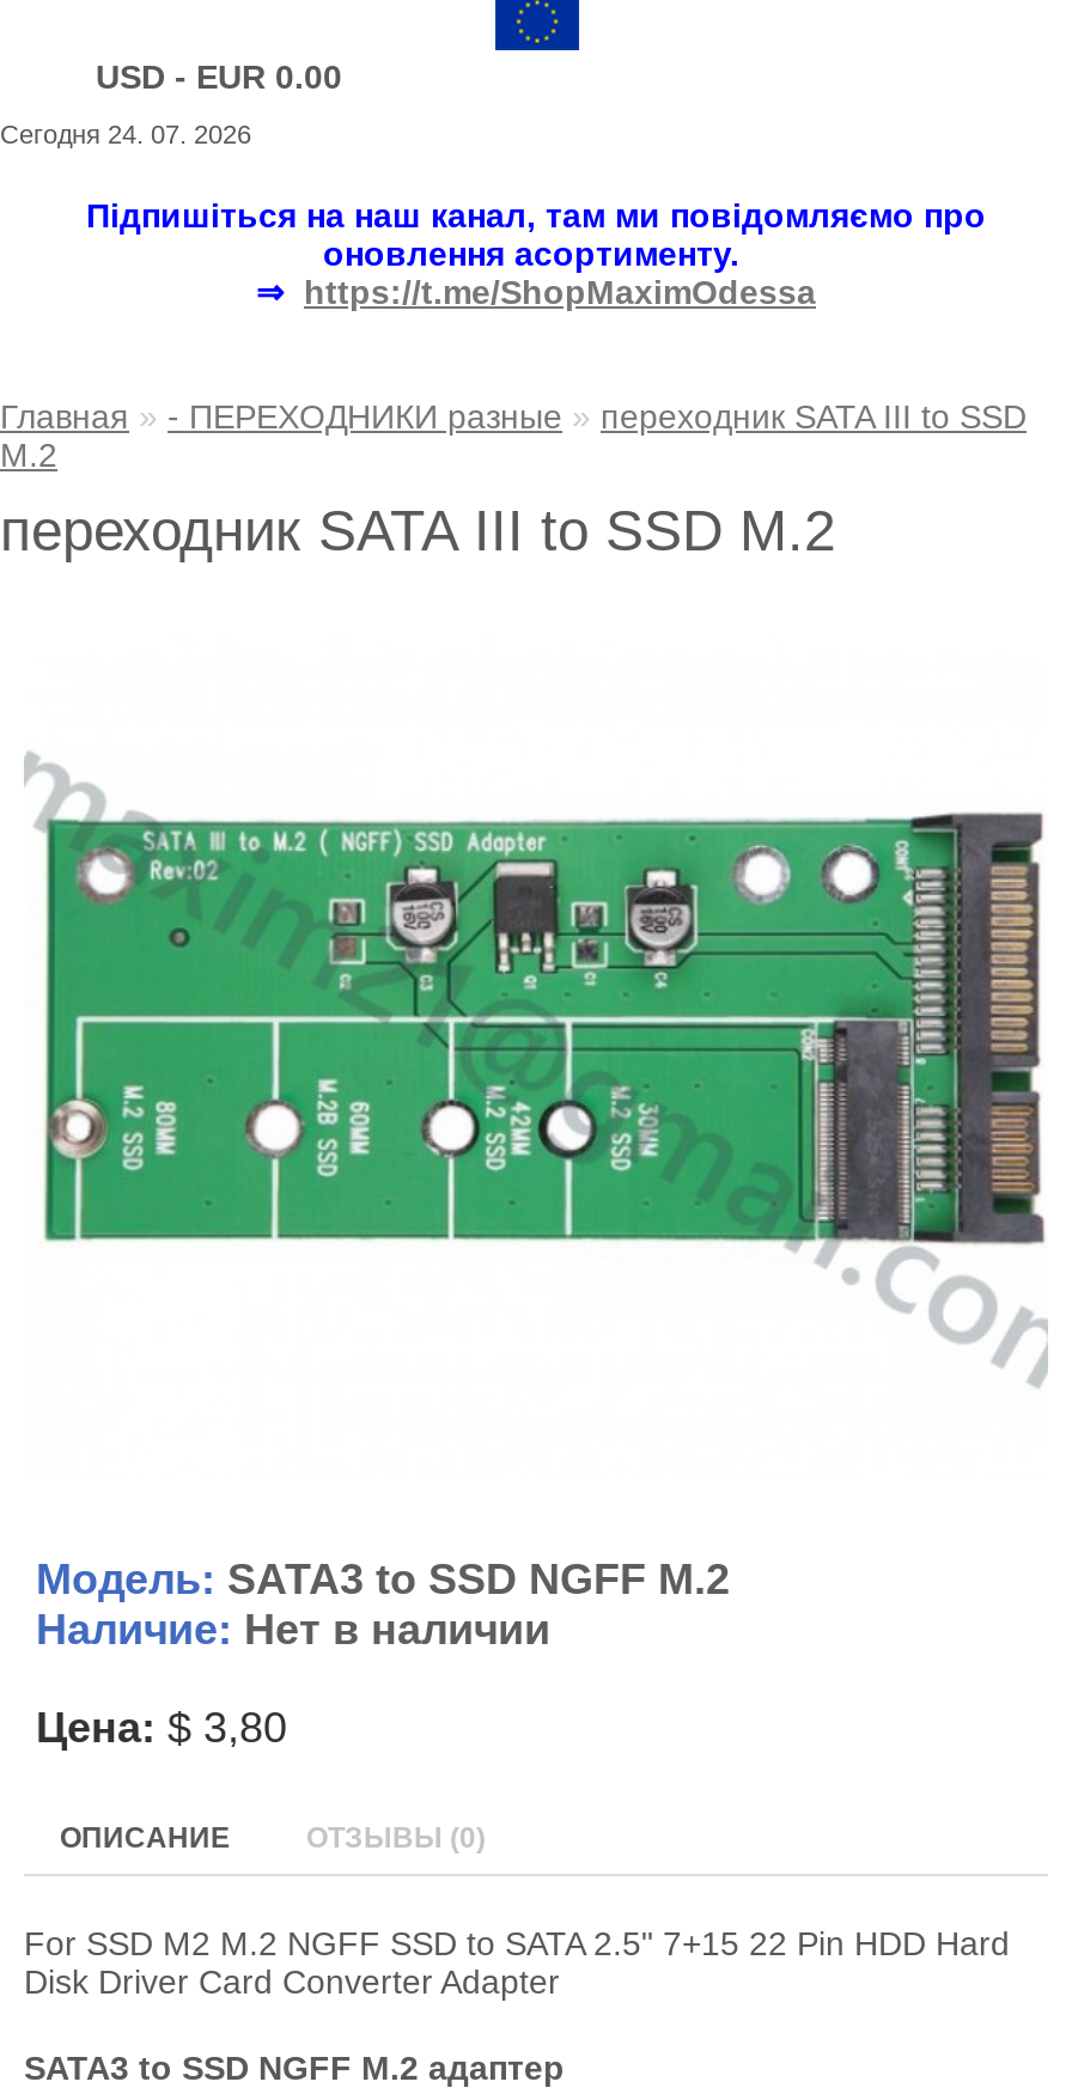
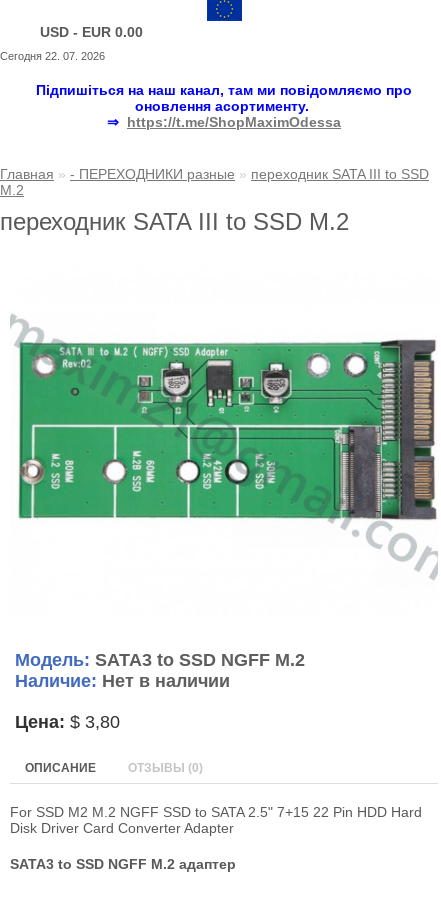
- Сегодня 24. 07. 2026
+ Сегодня 22. 07. 2026
